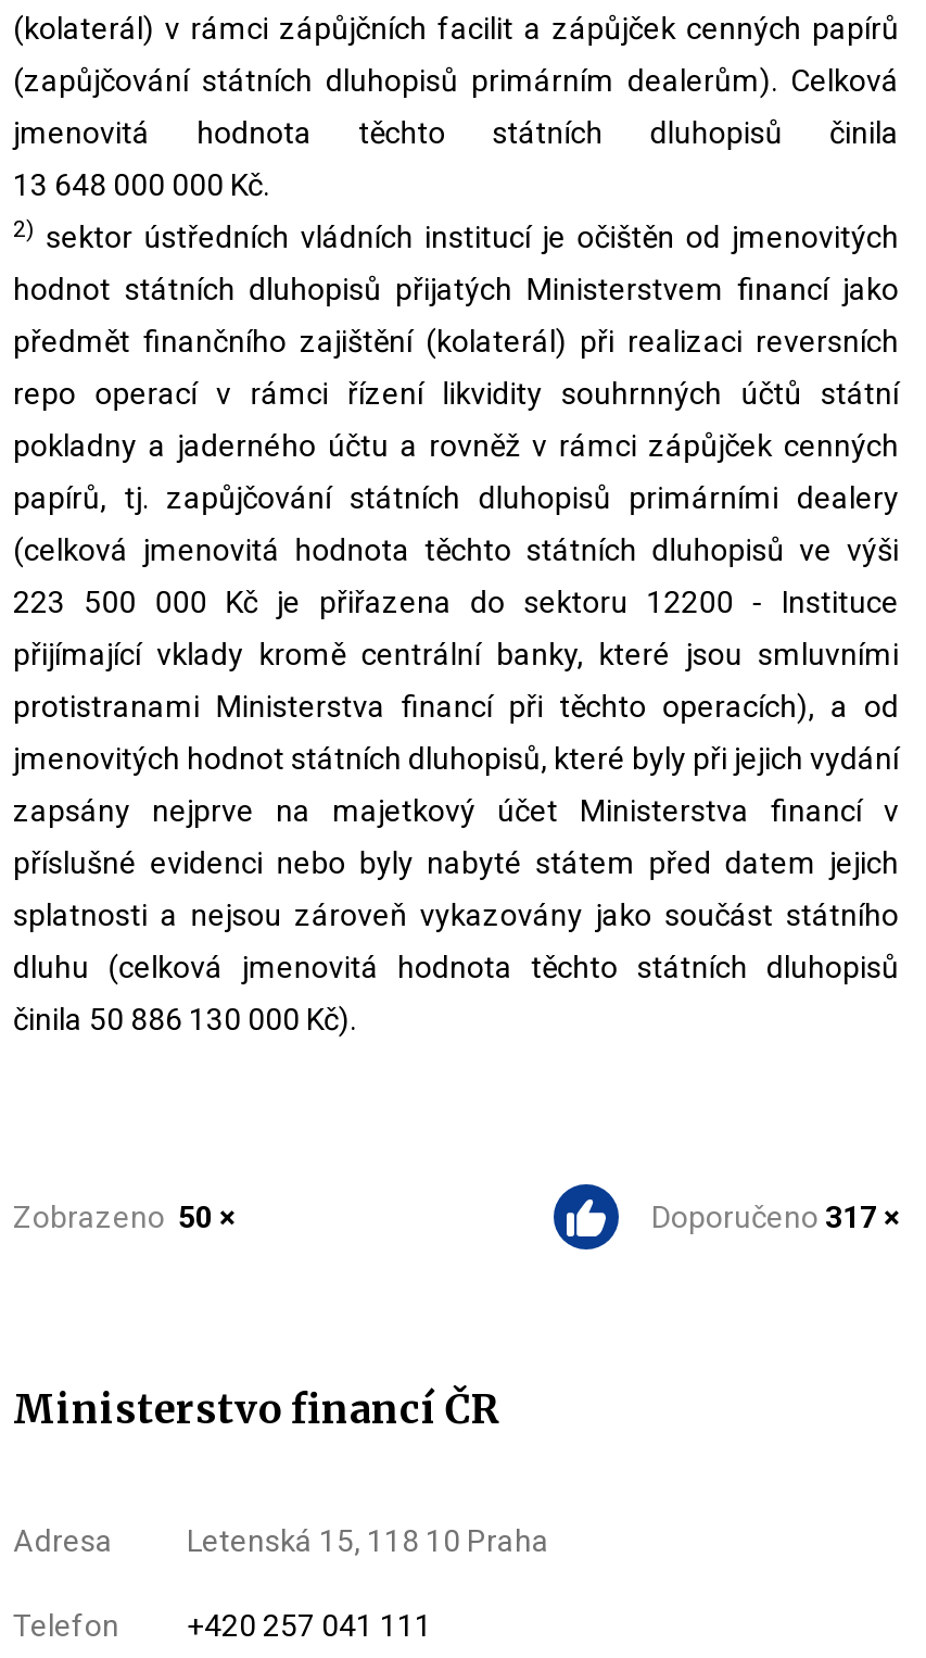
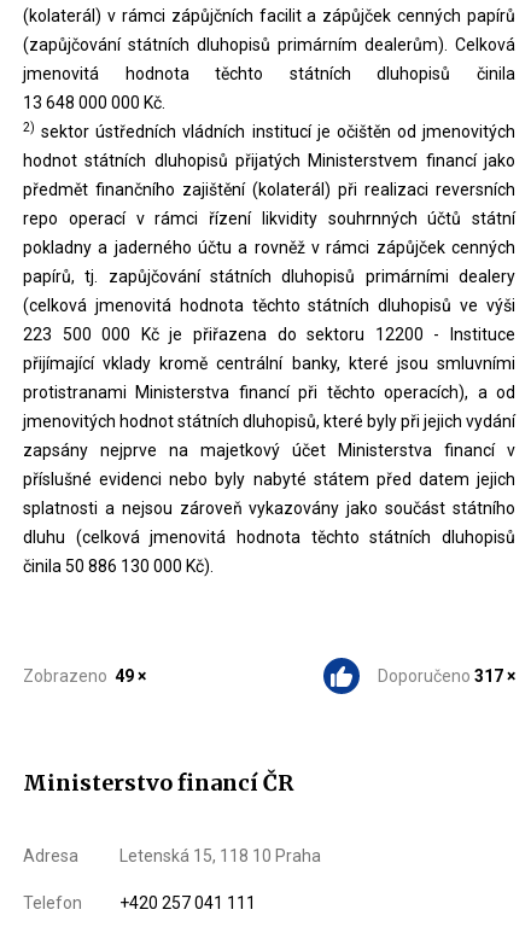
- Zobrazeno 50 ×
+ Zobrazeno 49 ×
